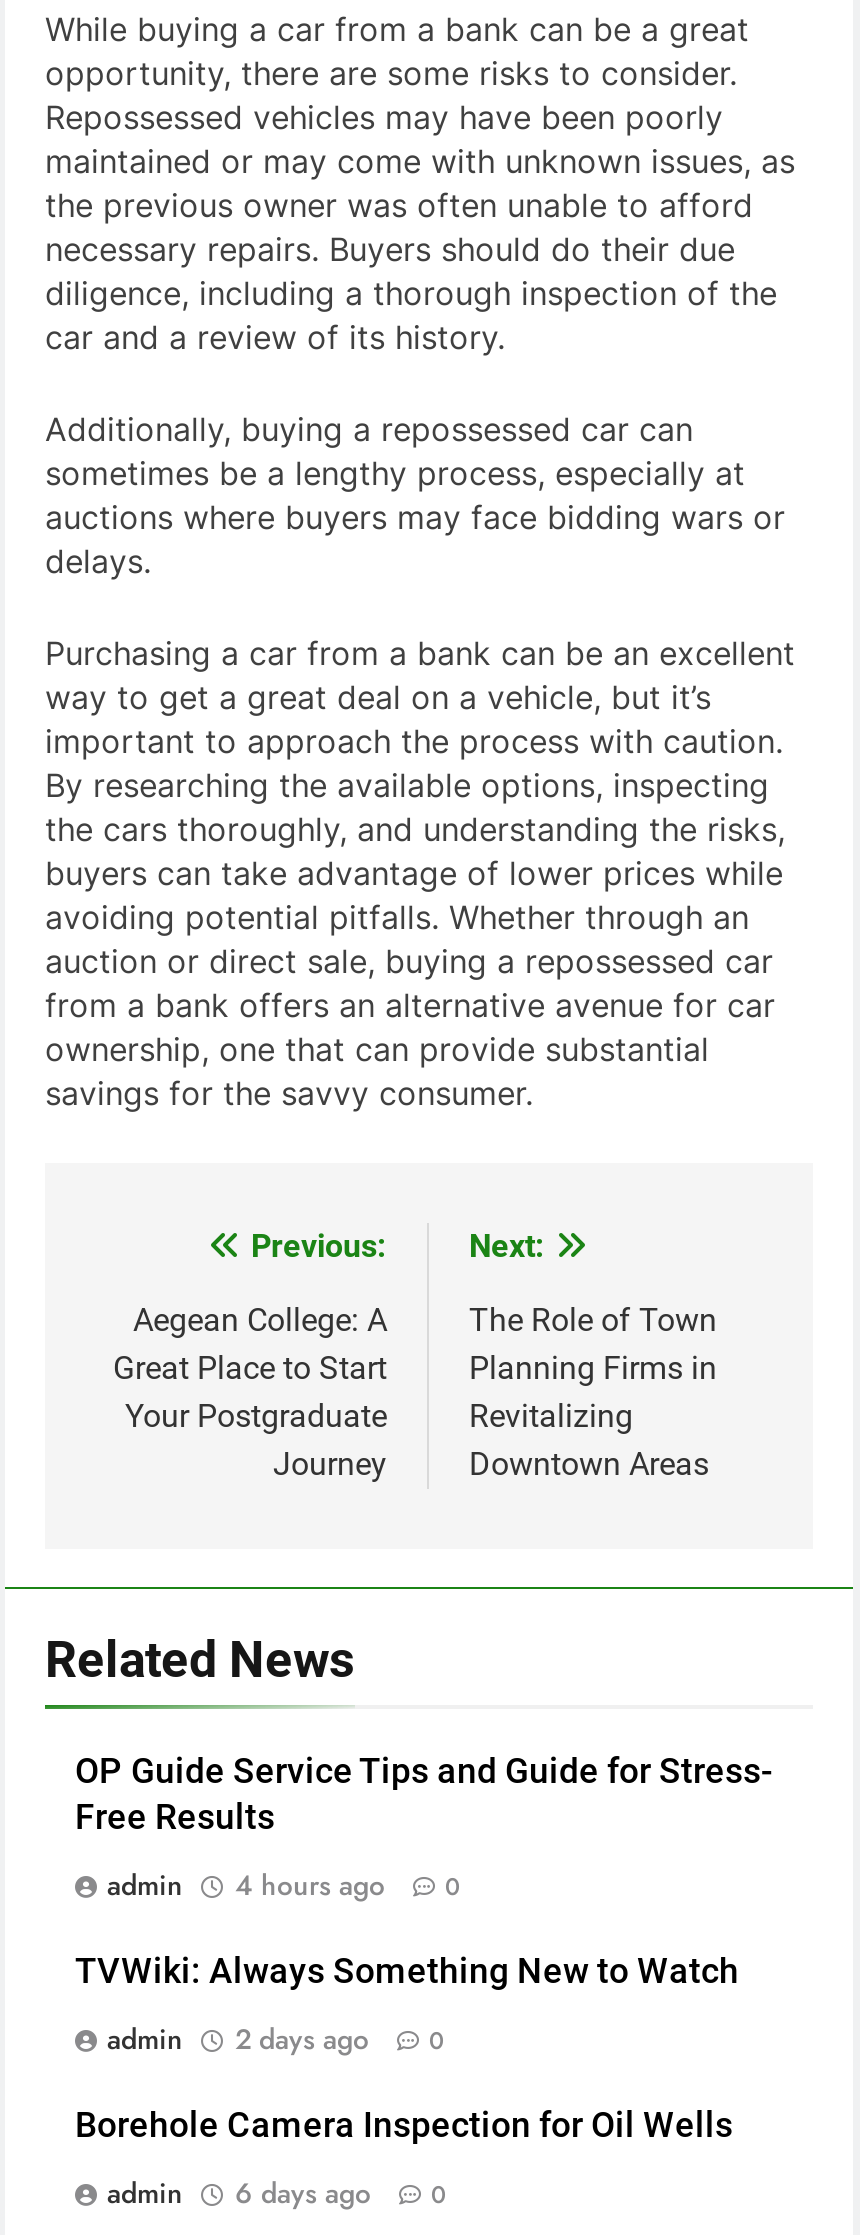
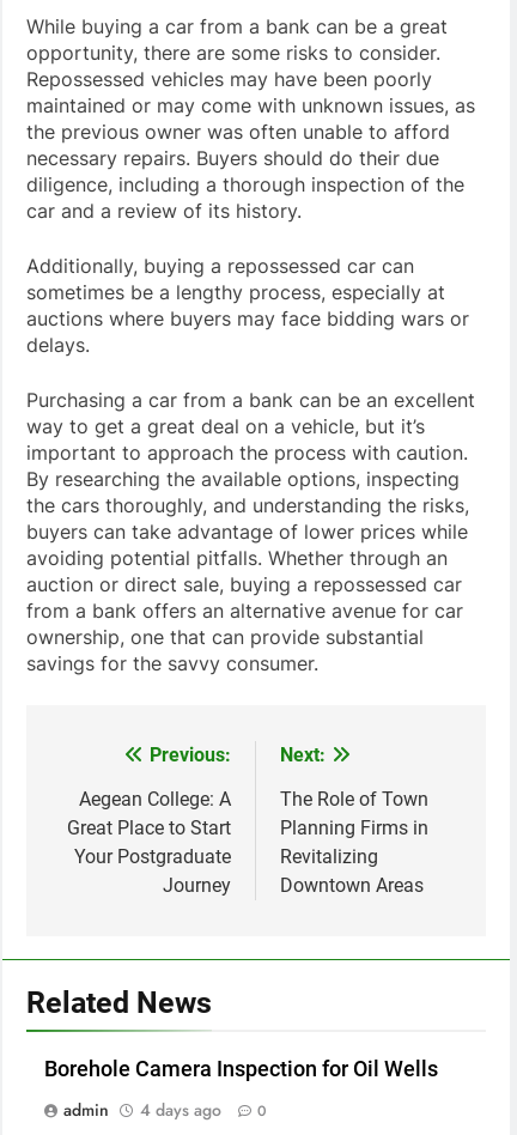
- OP Guide Service Tips and Guide for Stress-
- Free Results
- admin
- 4 hours ago
- 0
- TVWiki: Always Something New to Watch
- admin
- 2 days ago
- 0

- admin 6 days ago 0
+ admin 4 days ago 0
